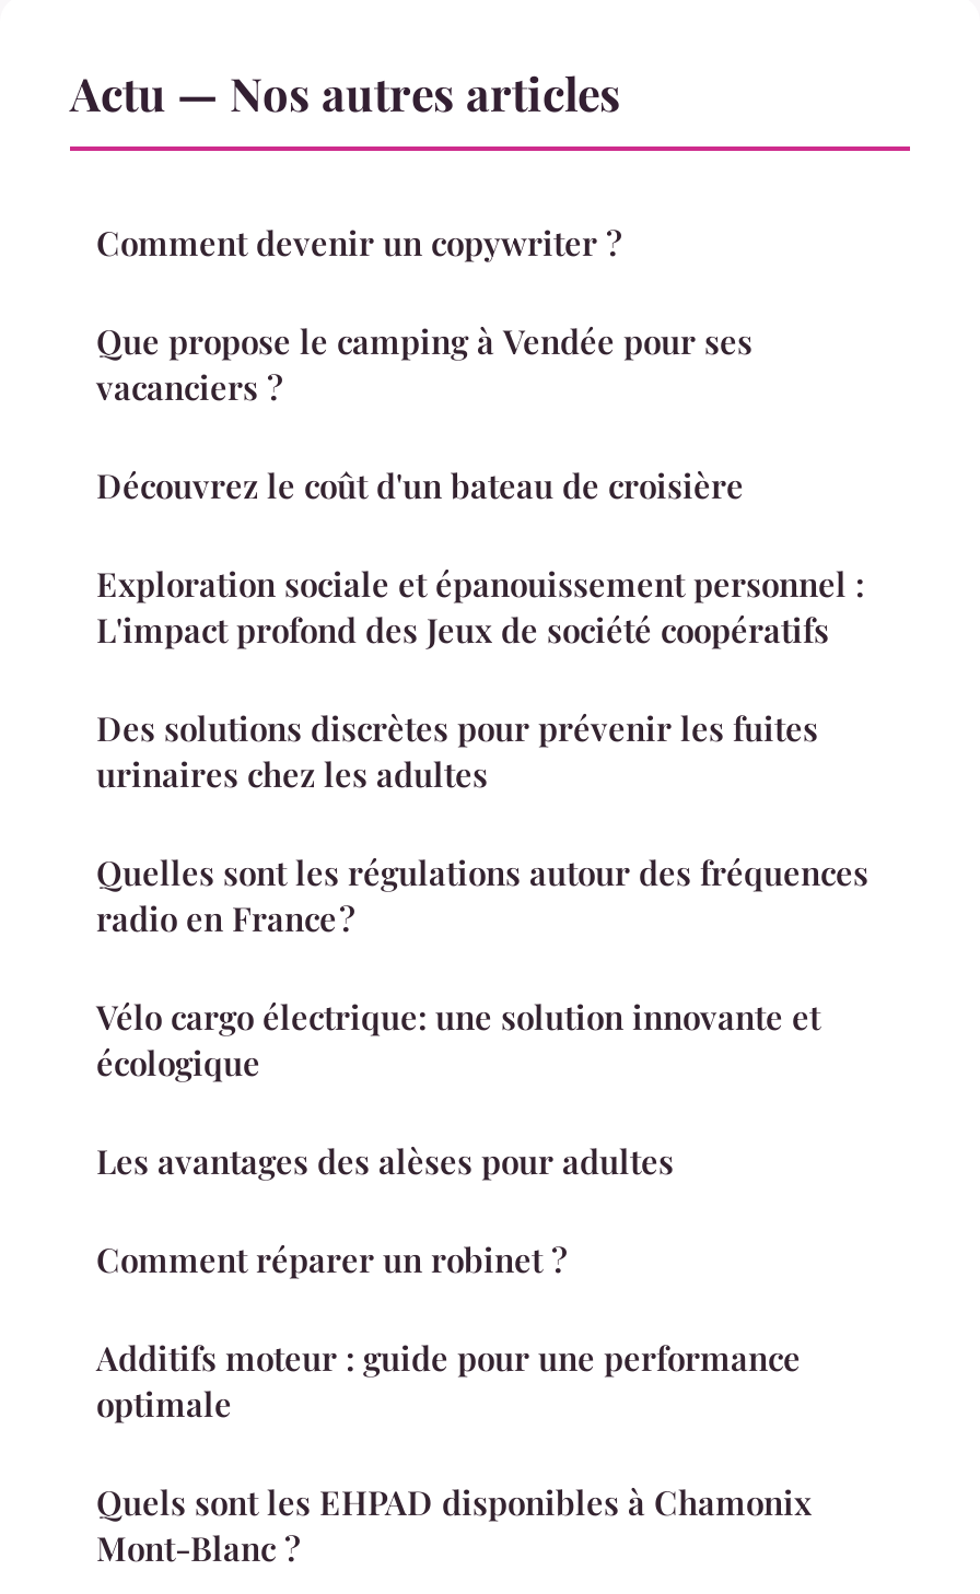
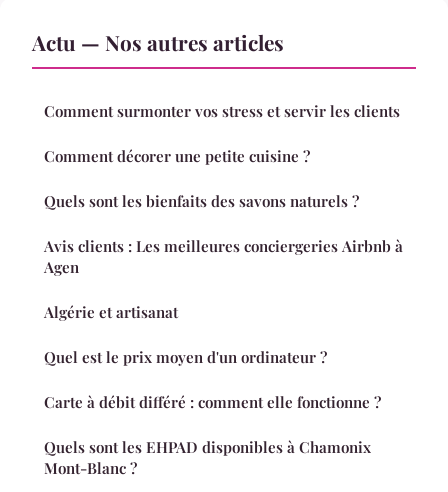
- Comment devenir un copywriter ?
- Que propose le camping à Vendée pour ses
- vacanciers ?
- Découvrez le coût d'un bateau de croisière
- Exploration sociale et épanouissement personnel :
- L'impact profond des Jeux de société coopératifs
- Des solutions discrètes pour prévenir les fuites
- urinaires chez les adultes
- Quelles sont les régulations autour des fréquences
- radio en France ?
- Vélo cargo électrique: une solution innovante et
- écologique
- Les avantages des alèses pour adultes
- Comment réparer un robinet ?
- Additifs moteur : guide pour une performance
- optimale
+ Comment surmonter vos stress et servir les clients
+ Comment décorer une petite cuisine ?
+ Quels sont les bienfaits des savons naturels ?
+ Avis clients : Les meilleures conciergeries Airbnb à
+ Agen
+ Algérie et artisanat
+ Quel est le prix moyen d'un ordinateur ?
+ Carte à débit différé : comment elle fonctionne ?
